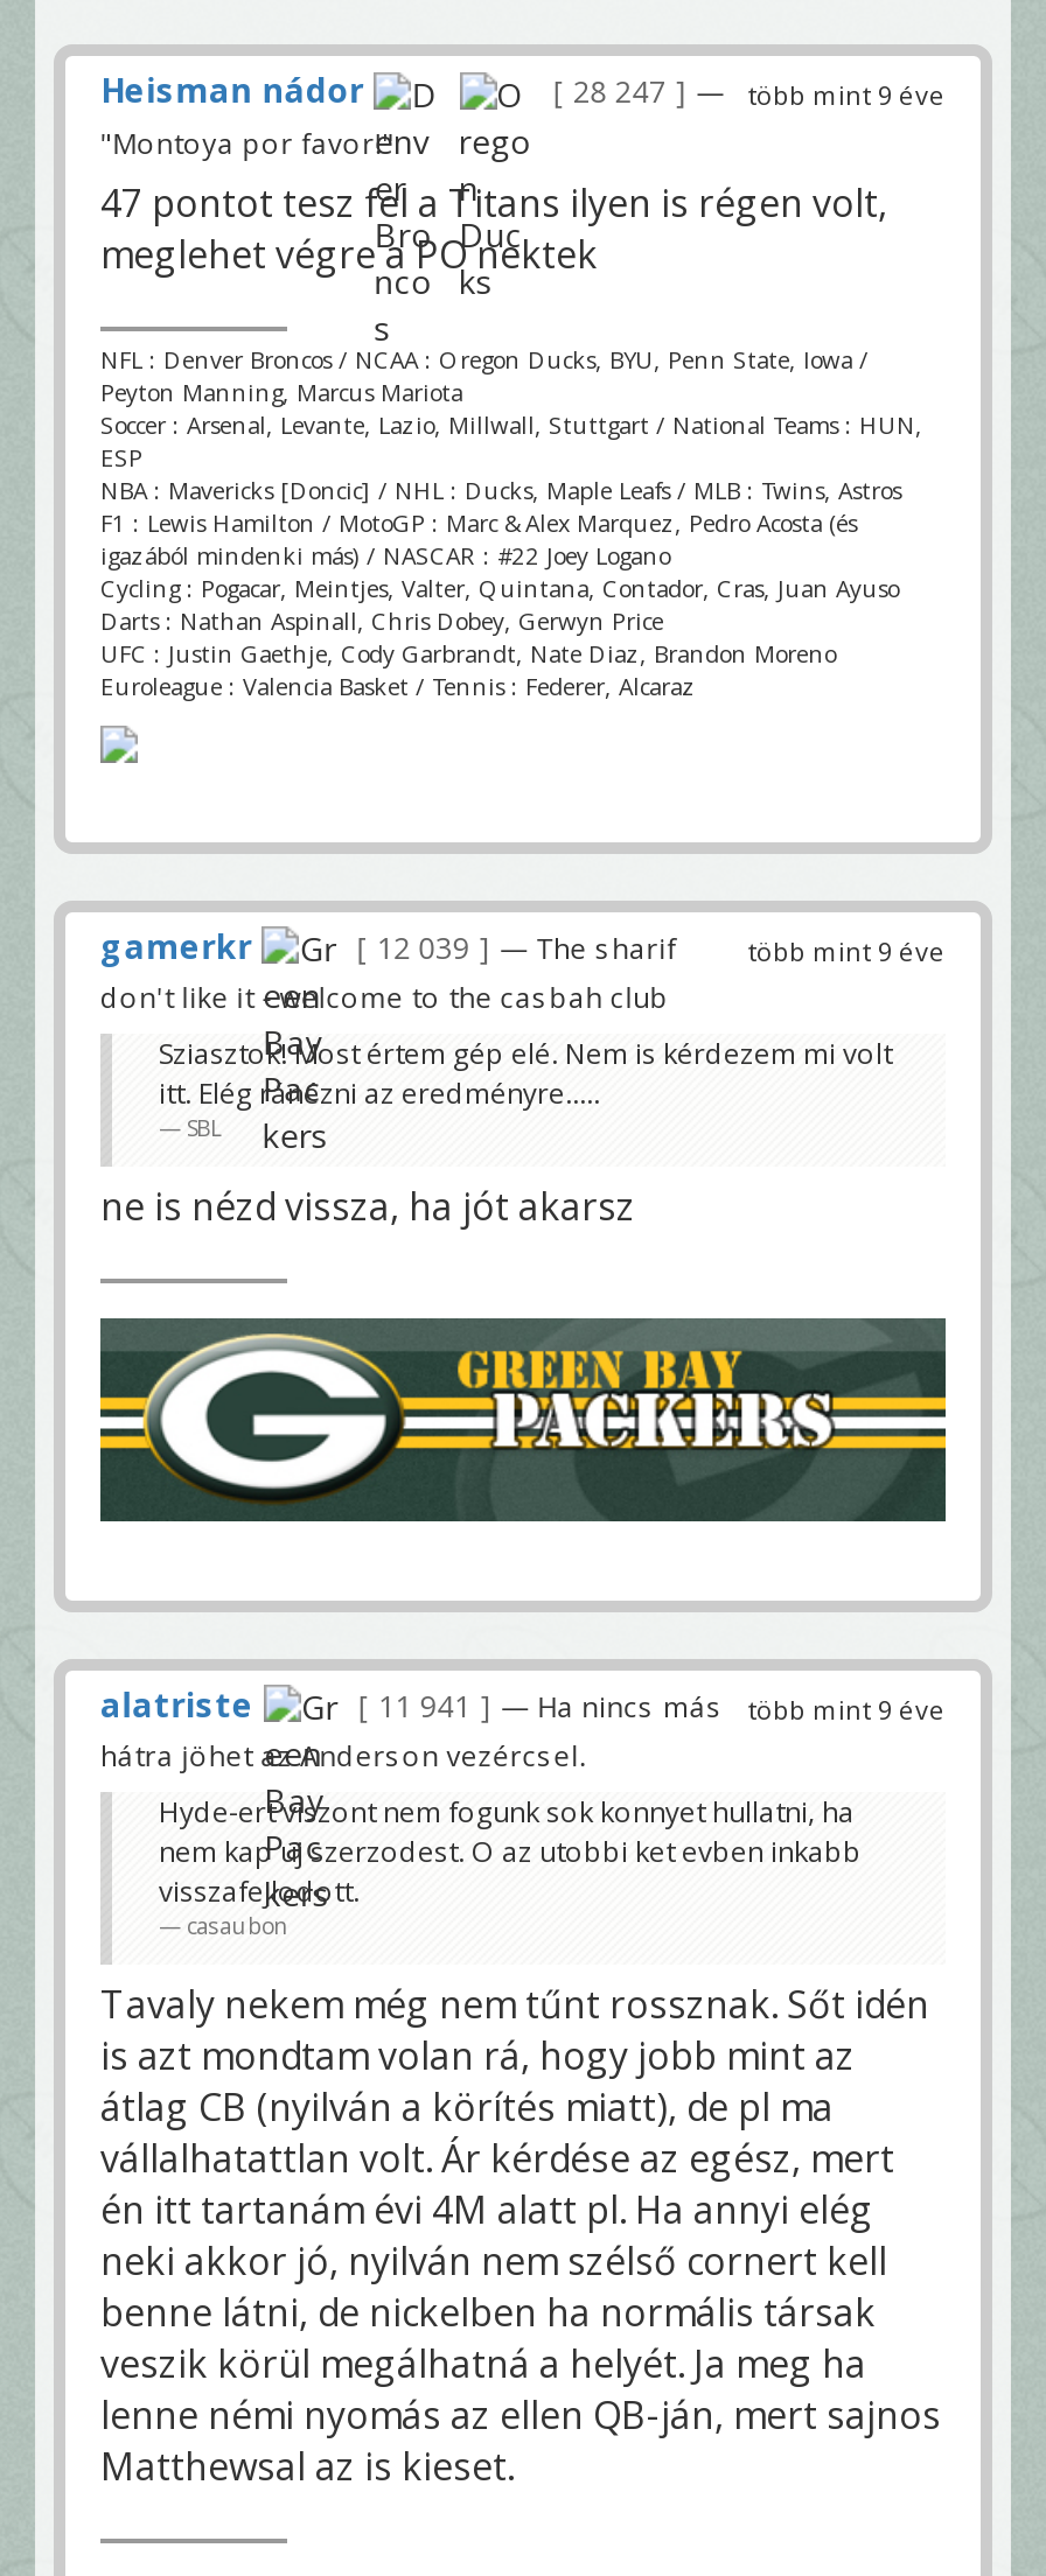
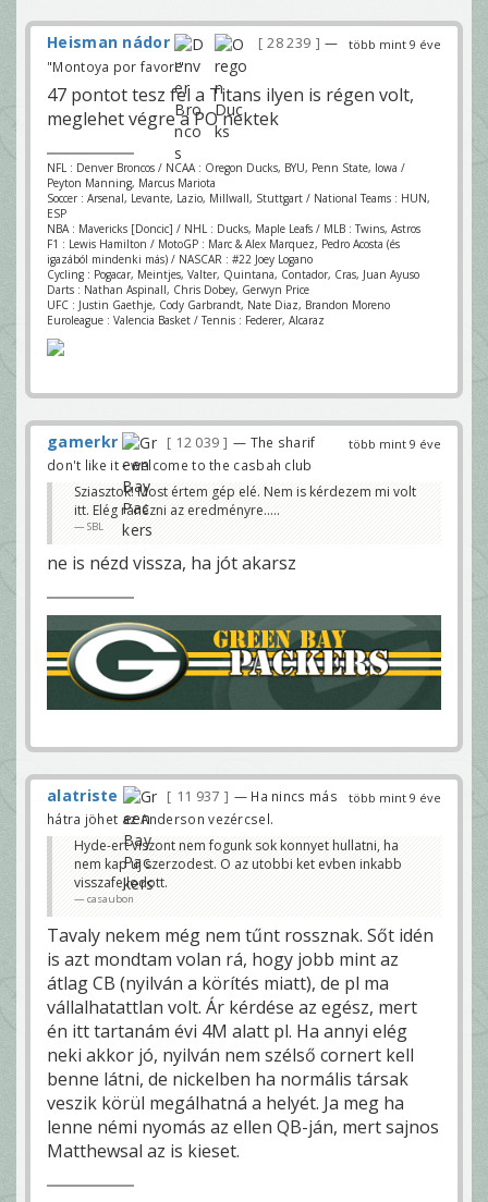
- 28 247
+ 28 239

- 11 941 — Ha nincs más több mint 9 éve
+ 11 937 — Ha nincs más több mint 9 éve
